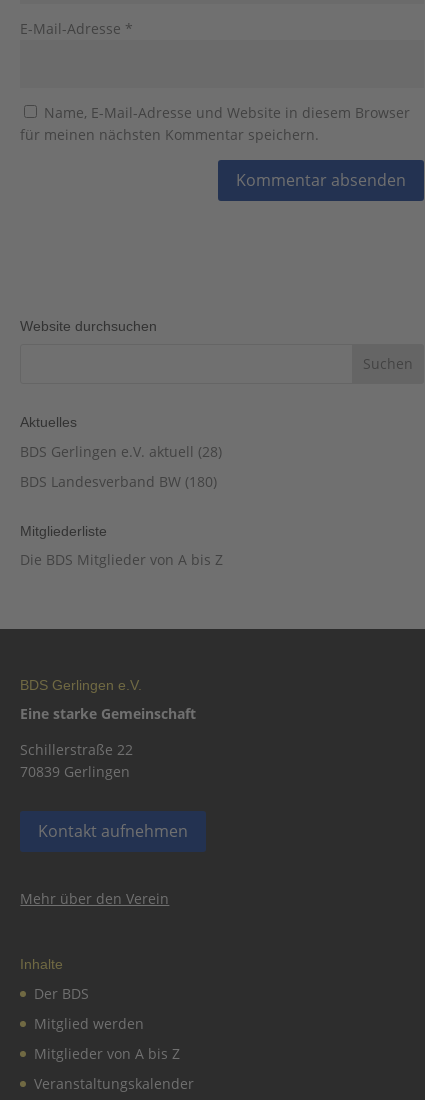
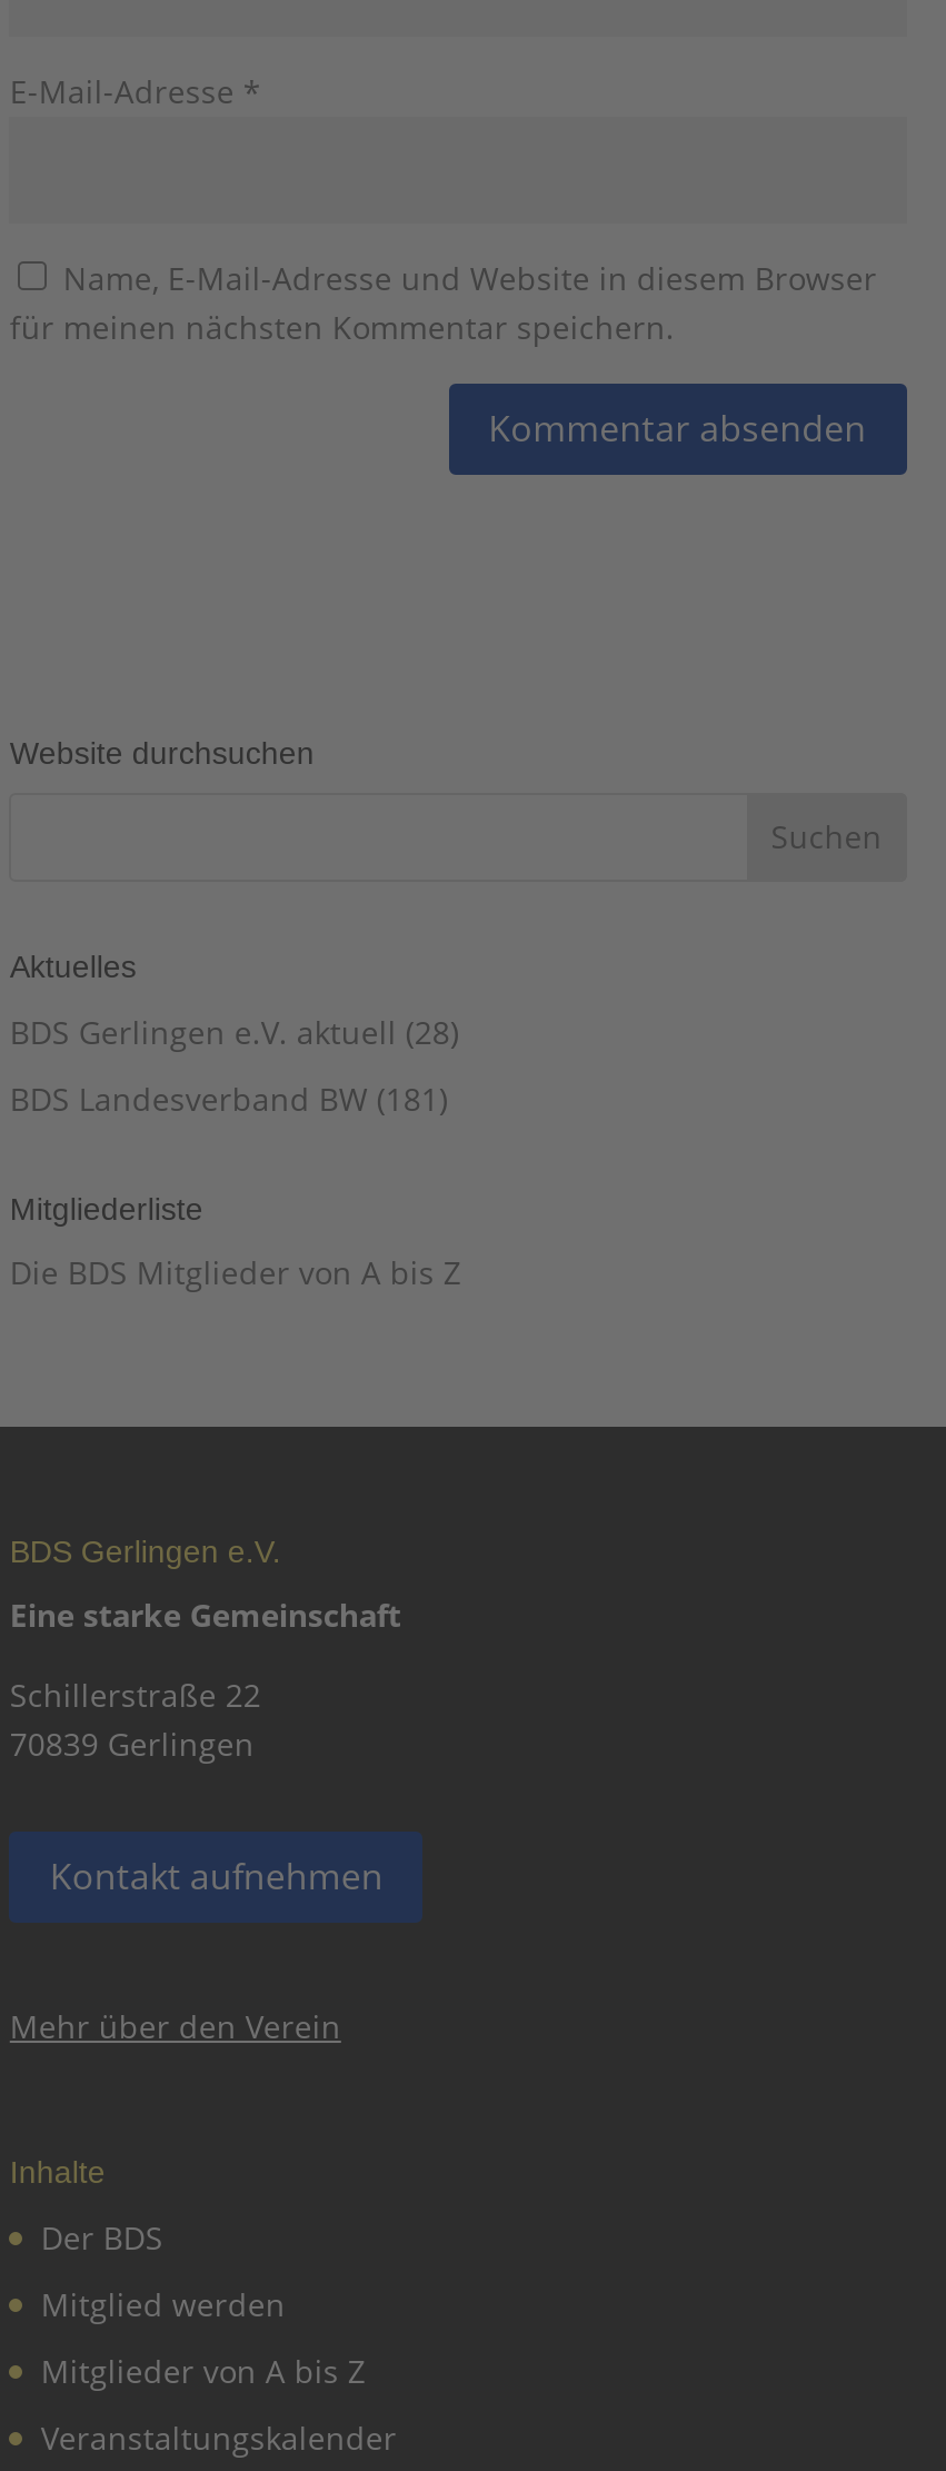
- BDS Landesverband BW (180)
+ BDS Landesverband BW (181)
